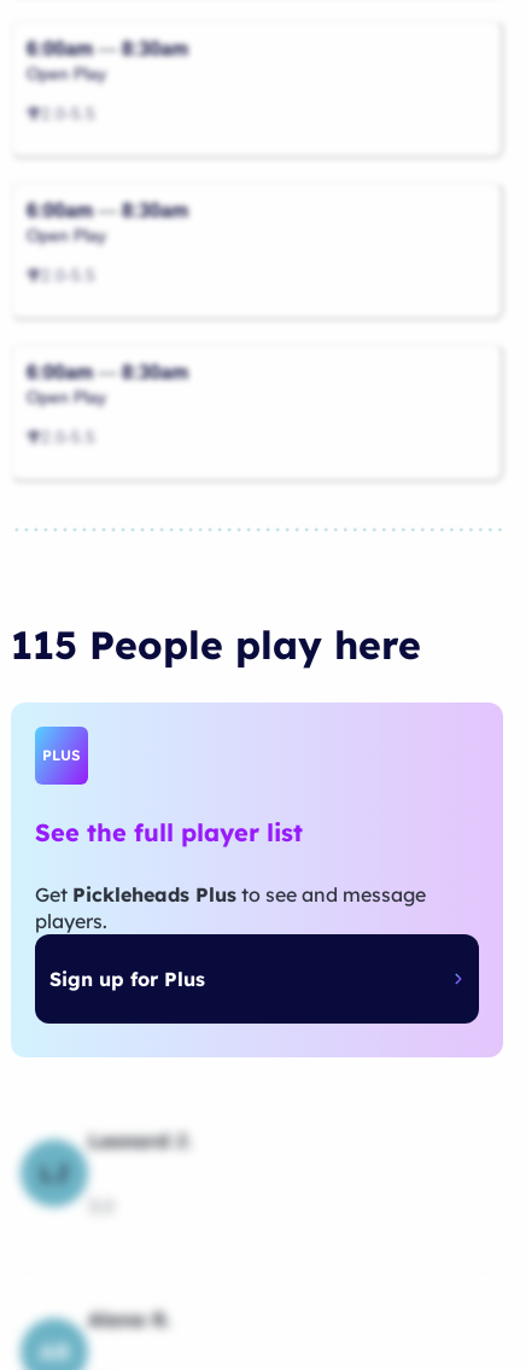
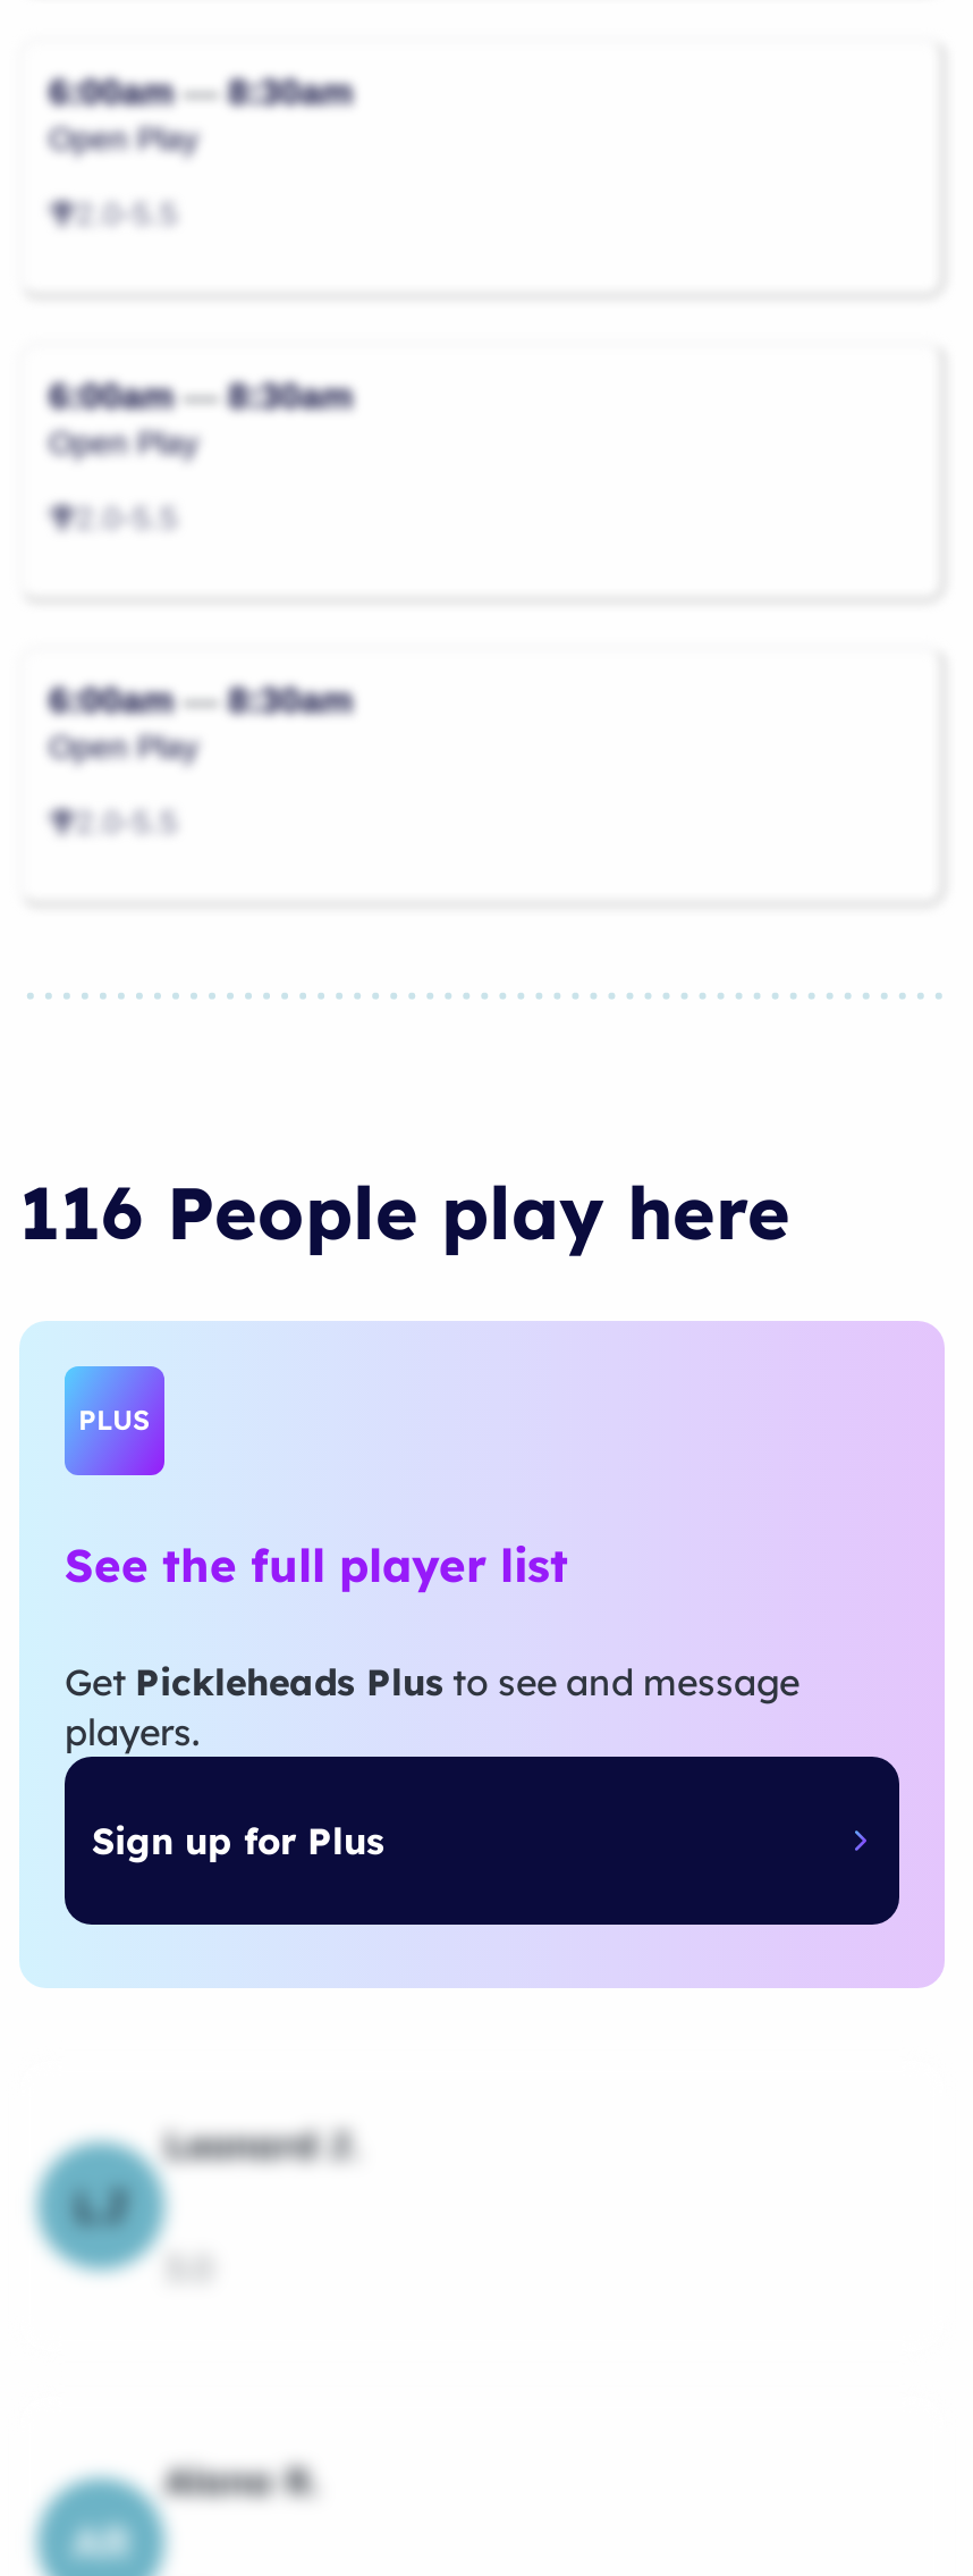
- 115 People play here
+ 116 People play here
